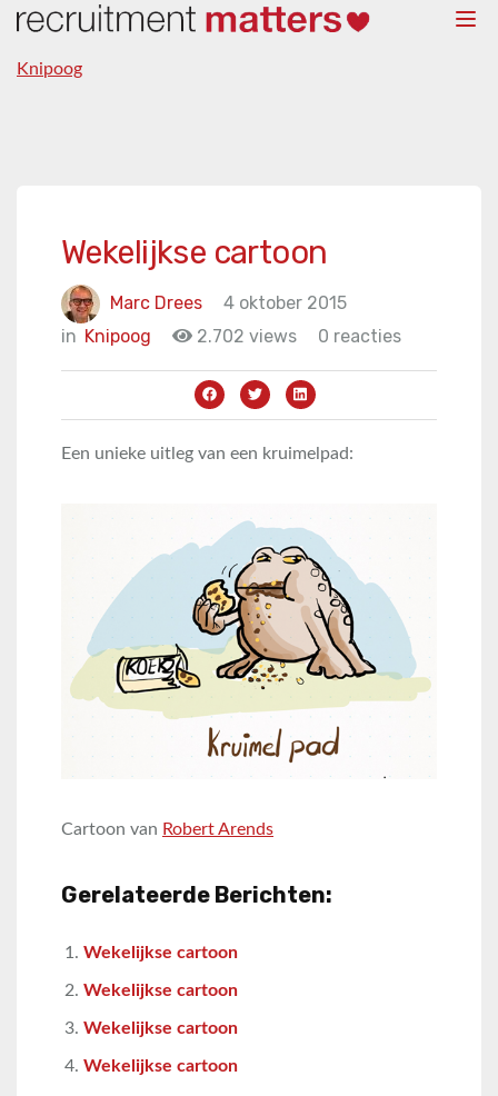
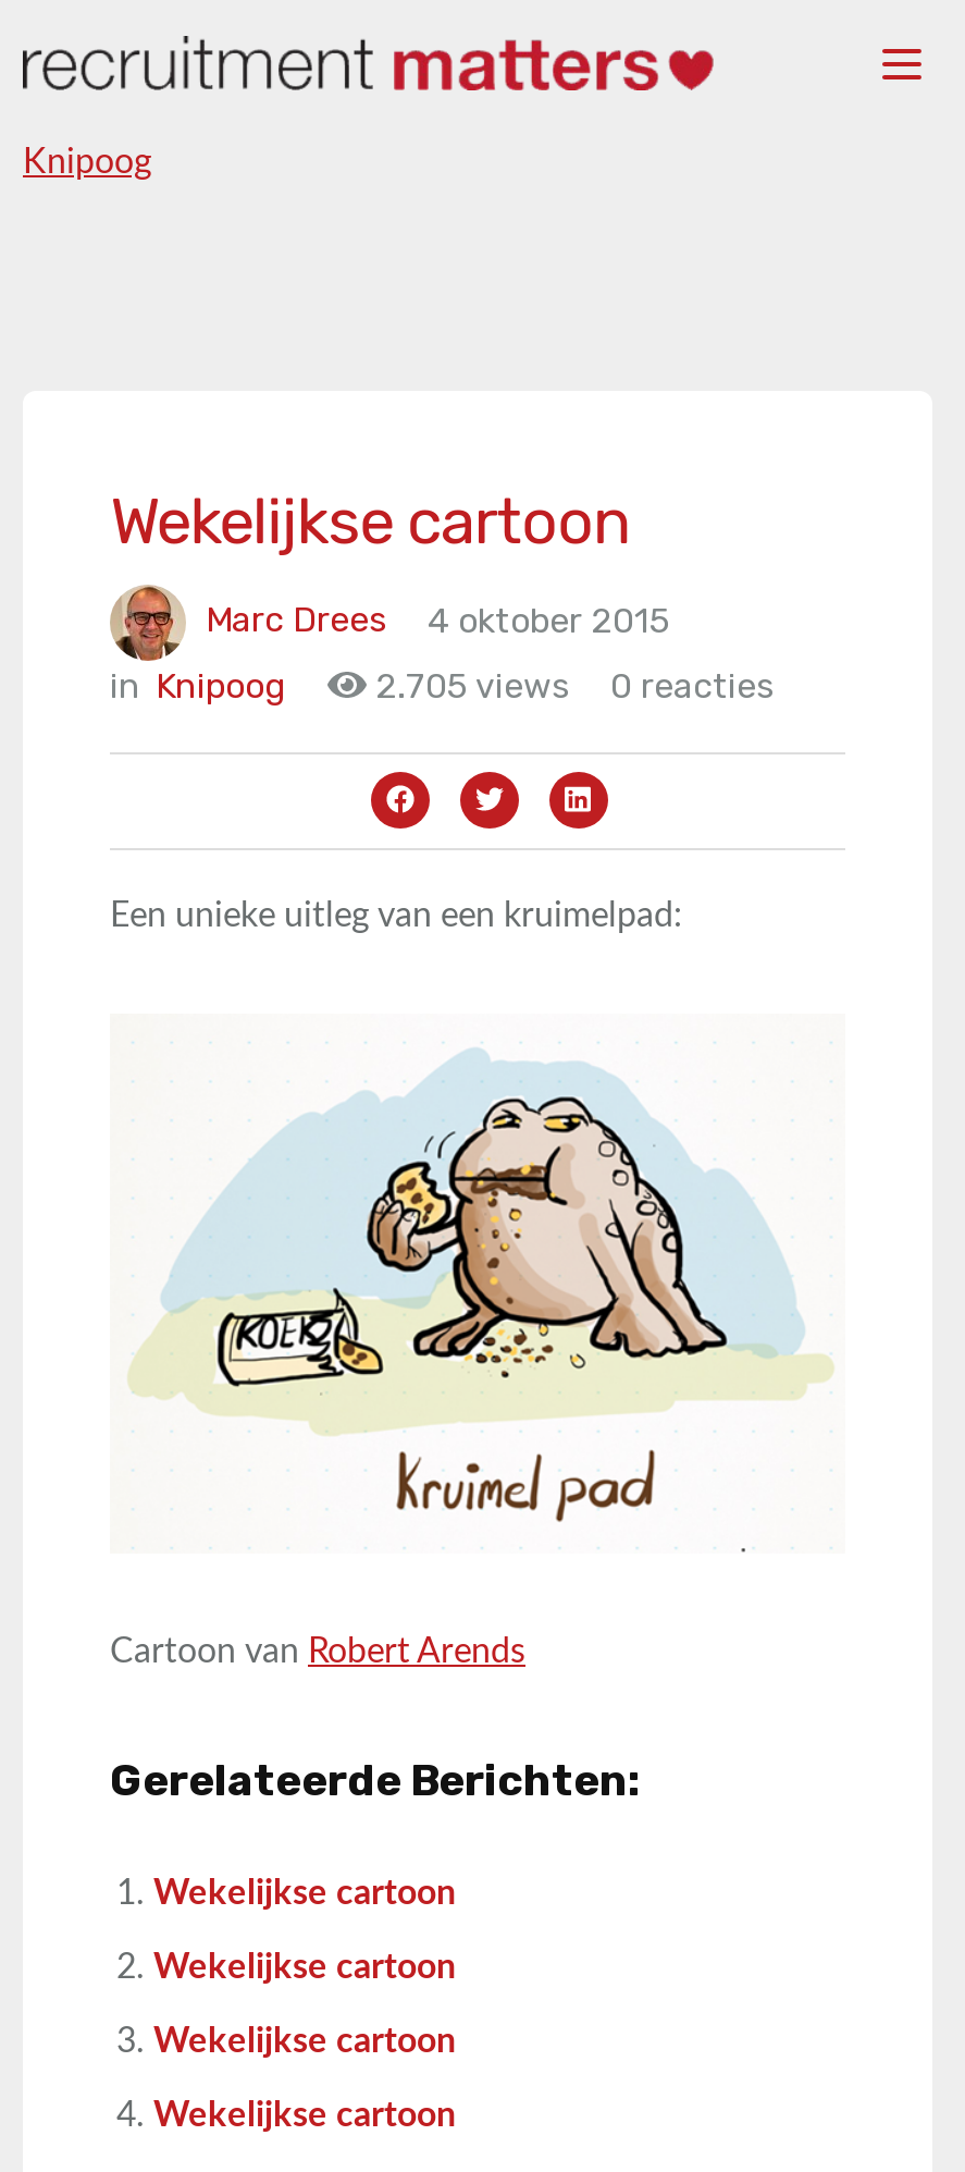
- in Knipoog 2.702 views 0 reacties
+ in Knipoog 2.705 views 0 reacties
